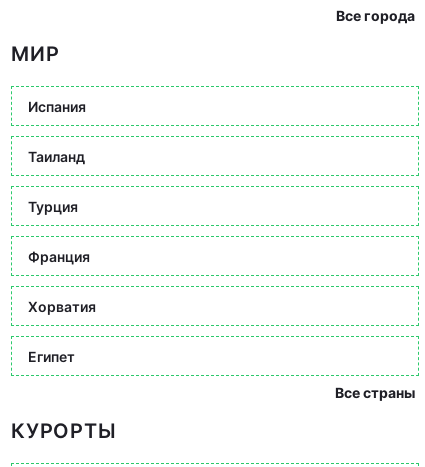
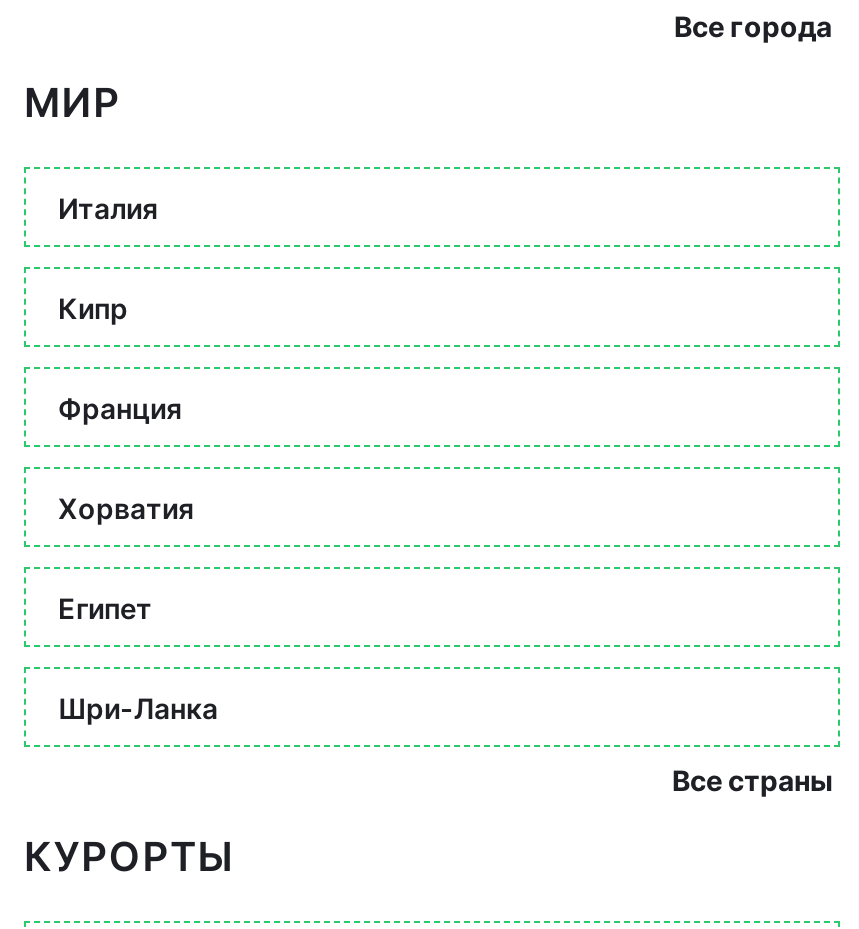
- Испания
- Таиланд
- Турция
+ Италия
+ Кипр

moved up: Франция | Хорватия | Египет

+ Шри-Ланка
